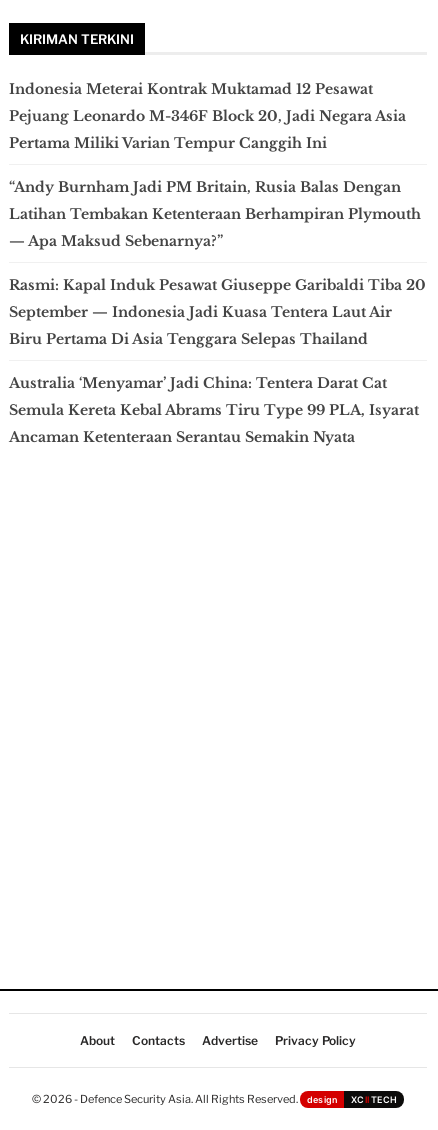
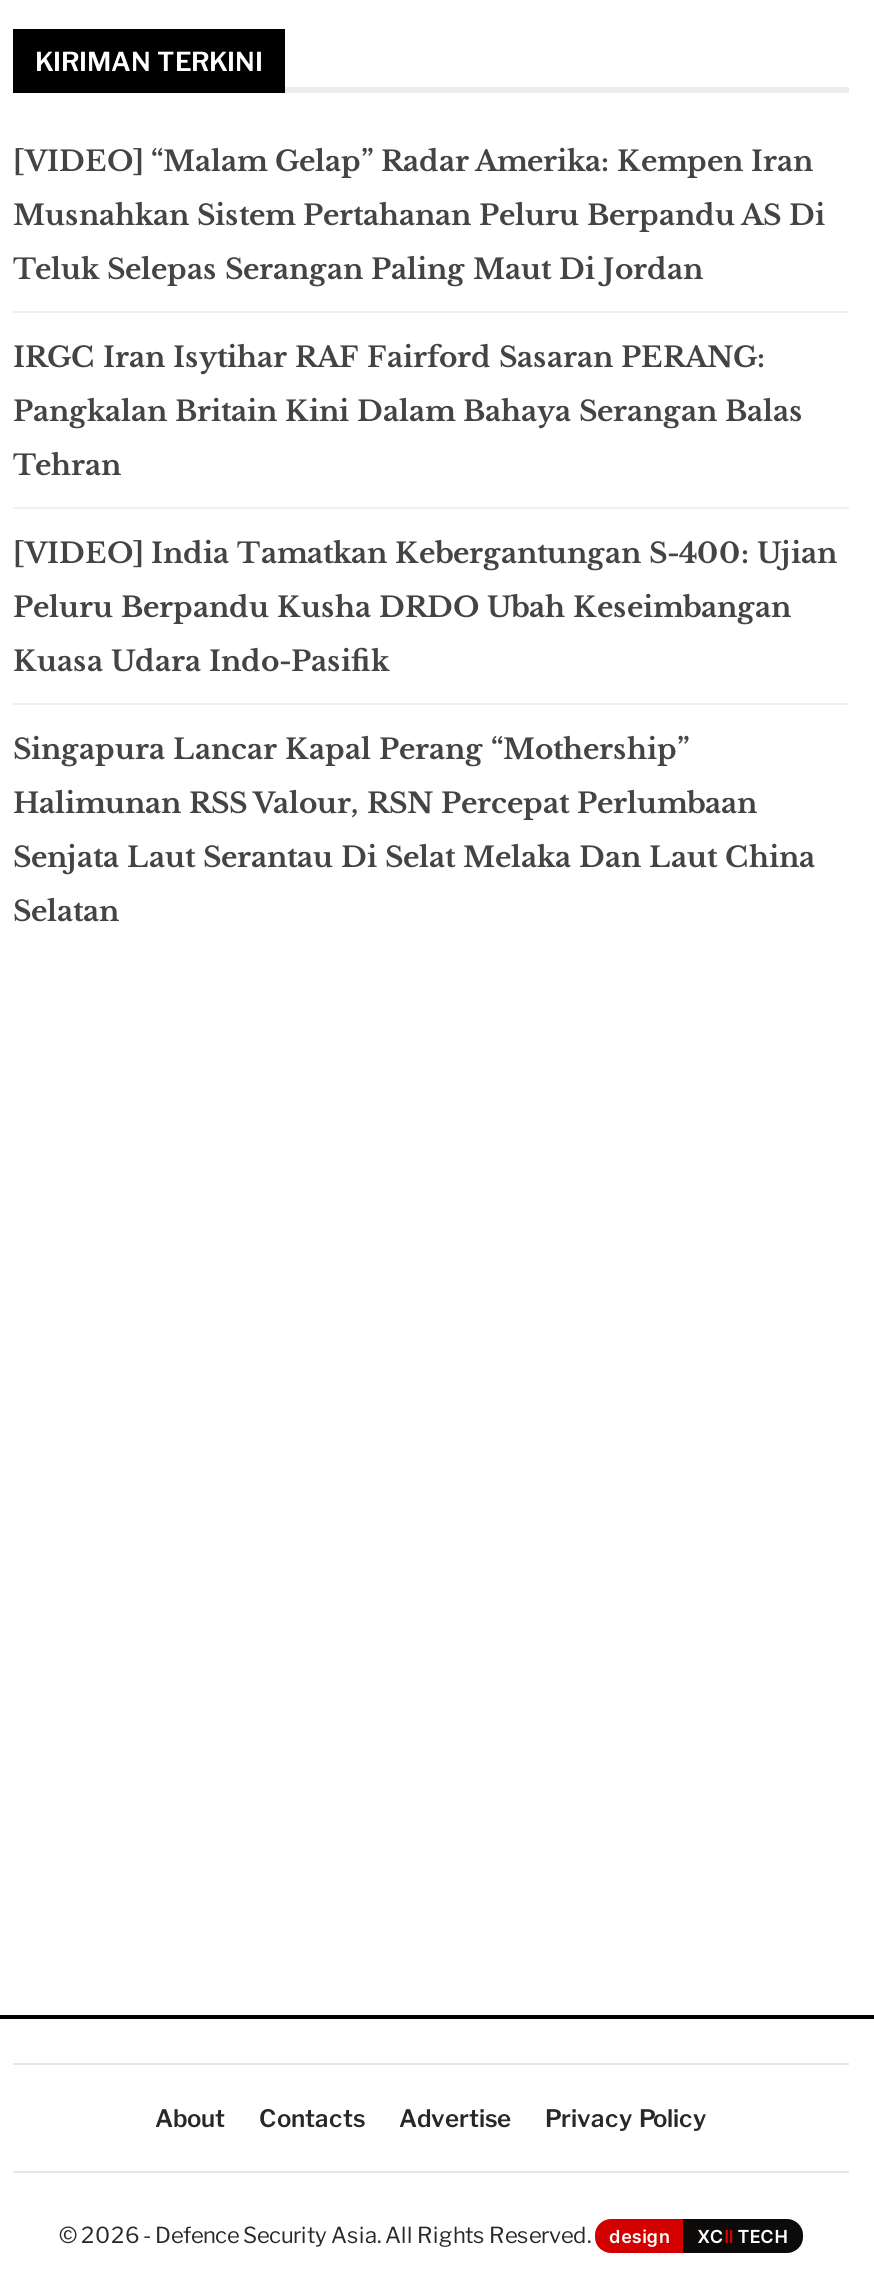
- Indonesia Meterai Kontrak Muktamad 12 Pesawat
- Pejuang Leonardo M-346F Block 20, Jadi Negara Asia
- Pertama Miliki Varian Tempur Canggih Ini
- “Andy Burnham Jadi PM Britain, Rusia Balas Dengan
- Latihan Tembakan Ketenteraan Berhampiran Plymouth
- — Apa Maksud Sebenarnya?”
- Rasmi: Kapal Induk Pesawat Giuseppe Garibaldi Tiba 20
- September — Indonesia Jadi Kuasa Tentera Laut Air
- Biru Pertama Di Asia Tenggara Selepas Thailand
- Australia ‘Menyamar’ Jadi China: Tentera Darat Cat
- Semula Kereta Kebal Abrams Tiru Type 99 PLA, Isyarat
- Ancaman Ketenteraan Serantau Semakin Nyata
+ [VIDEO] “Malam Gelap” Radar Amerika: Kempen Iran
+ Musnahkan Sistem Pertahanan Peluru Berpandu AS Di
+ Teluk Selepas Serangan Paling Maut Di Jordan
+ IRGC Iran Isytihar RAF Fairford Sasaran PERANG:
+ Pangkalan Britain Kini Dalam Bahaya Serangan Balas
+ Tehran
+ [VIDEO] India Tamatkan Kebergantungan S-400: Ujian
+ Peluru Berpandu Kusha DRDO Ubah Keseimbangan
+ Kuasa Udara Indo-Pasifik
+ Singapura Lancar Kapal Perang “Mothership”
+ Halimunan RSS Valour, RSN Percepat Perlumbaan
+ Senjata Laut Serantau Di Selat Melaka Dan Laut China
+ Selatan
